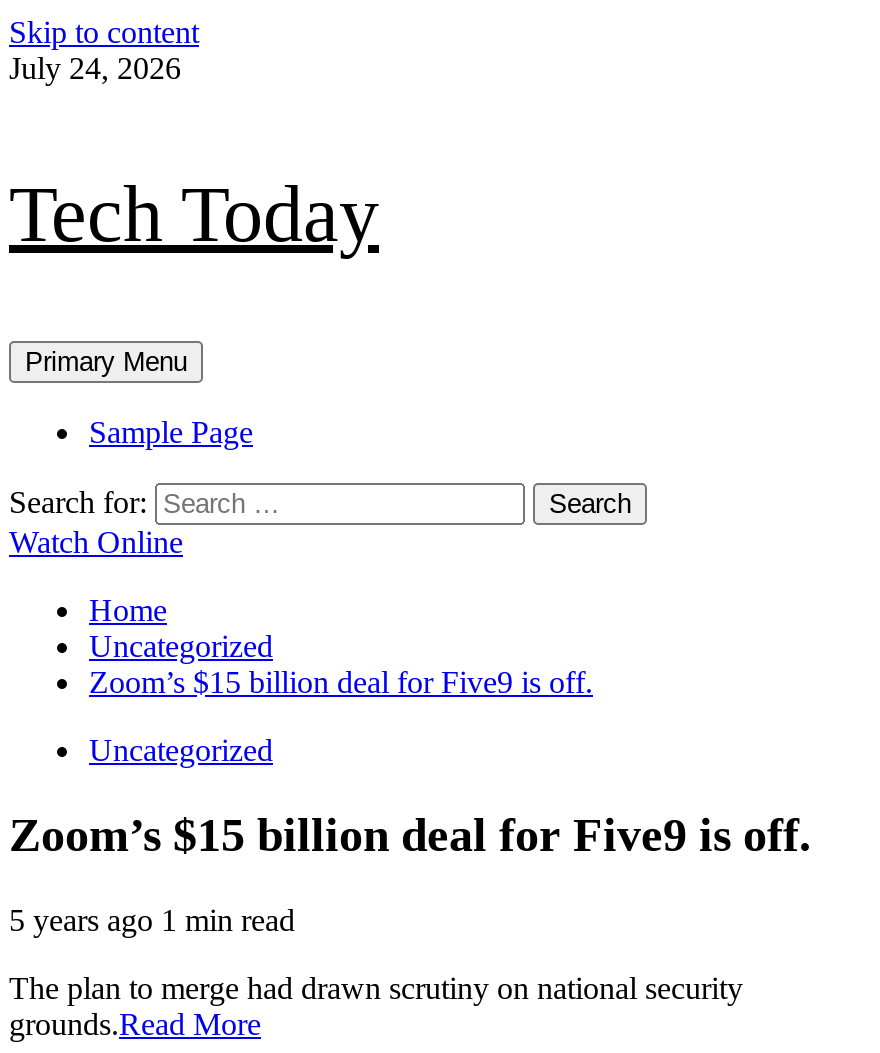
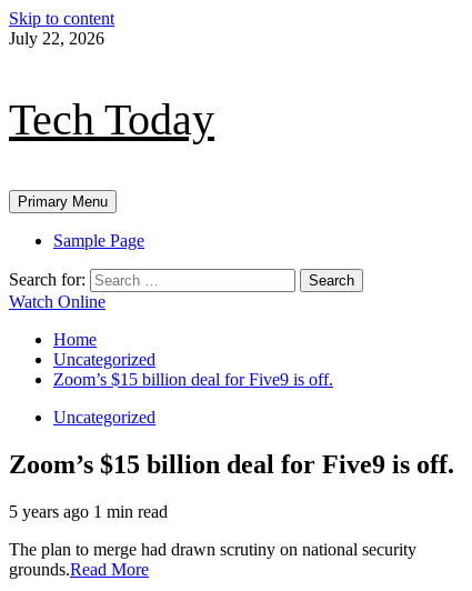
- July 24, 2026
+ July 22, 2026
